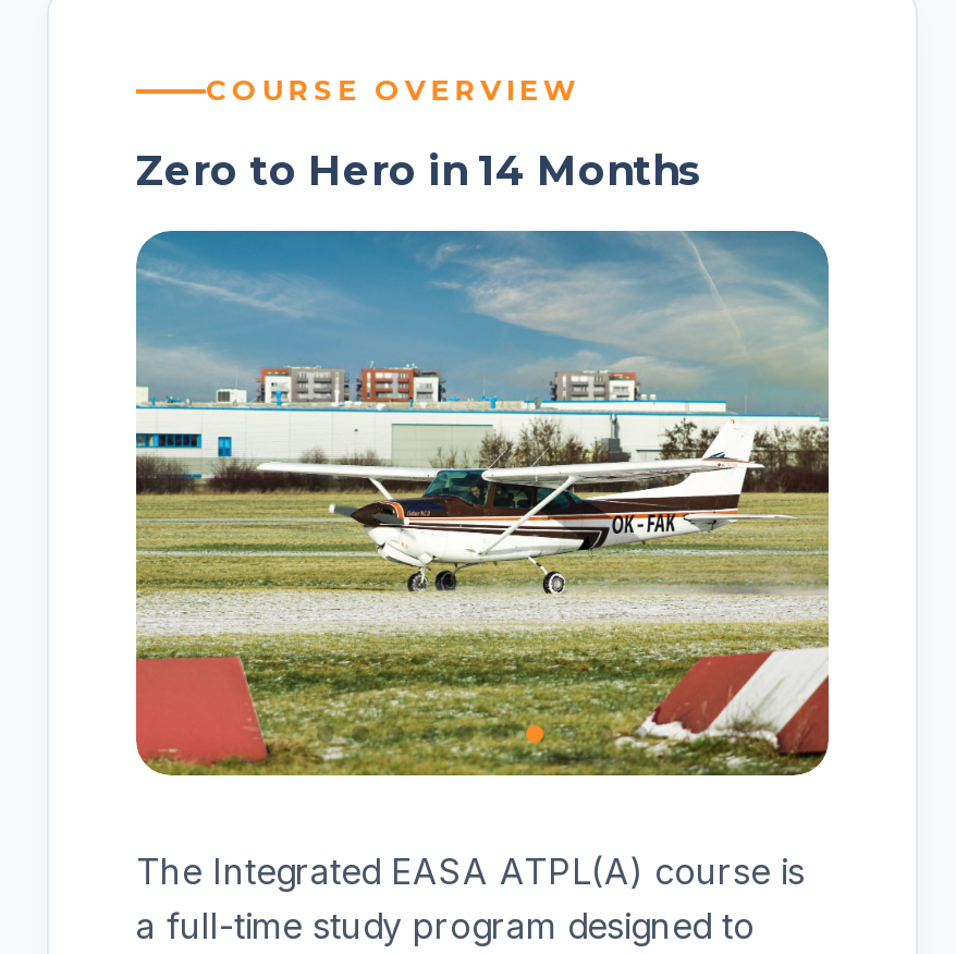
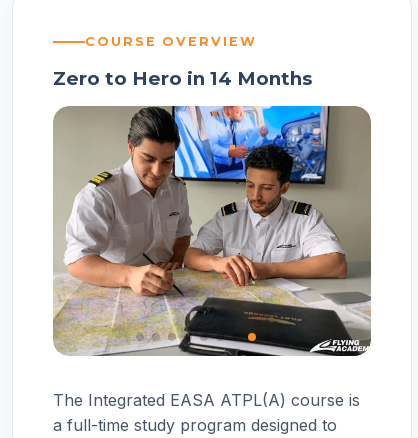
- [image]
+ [image]
